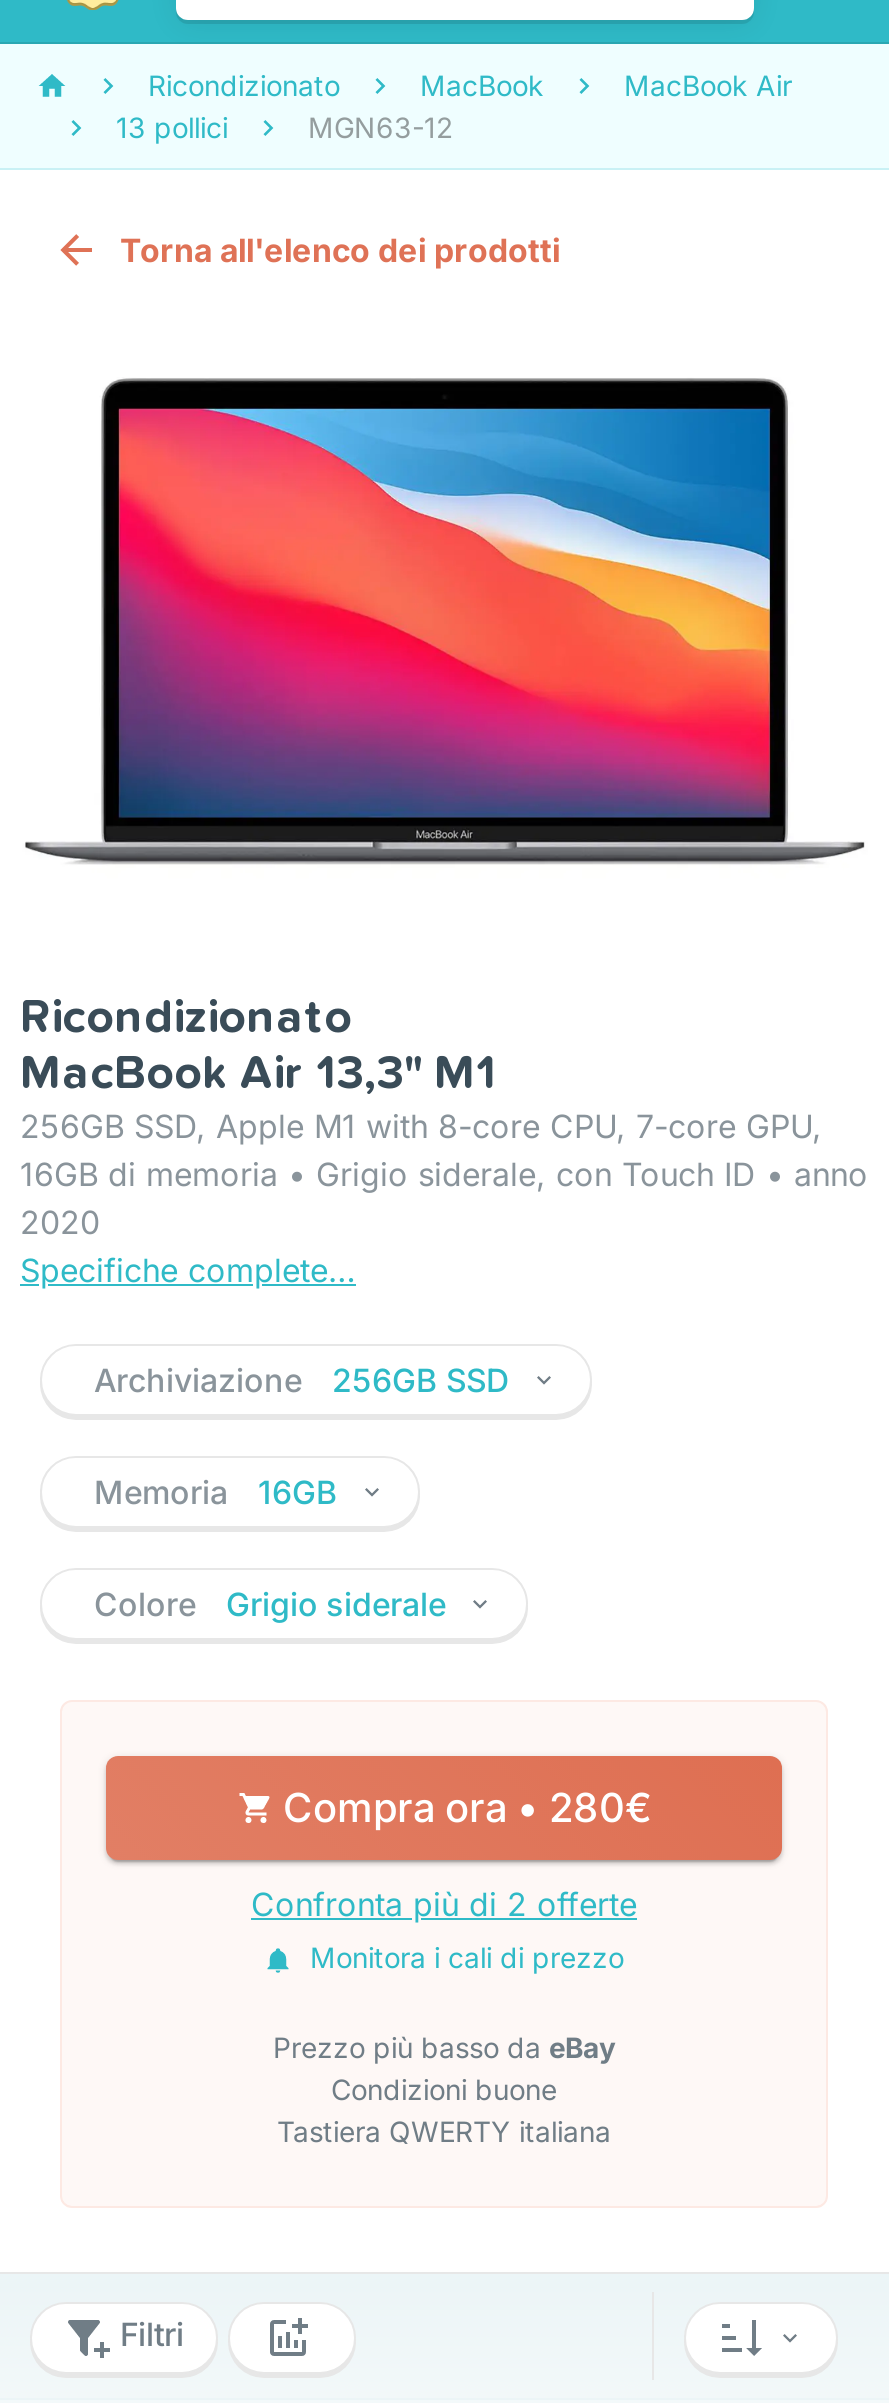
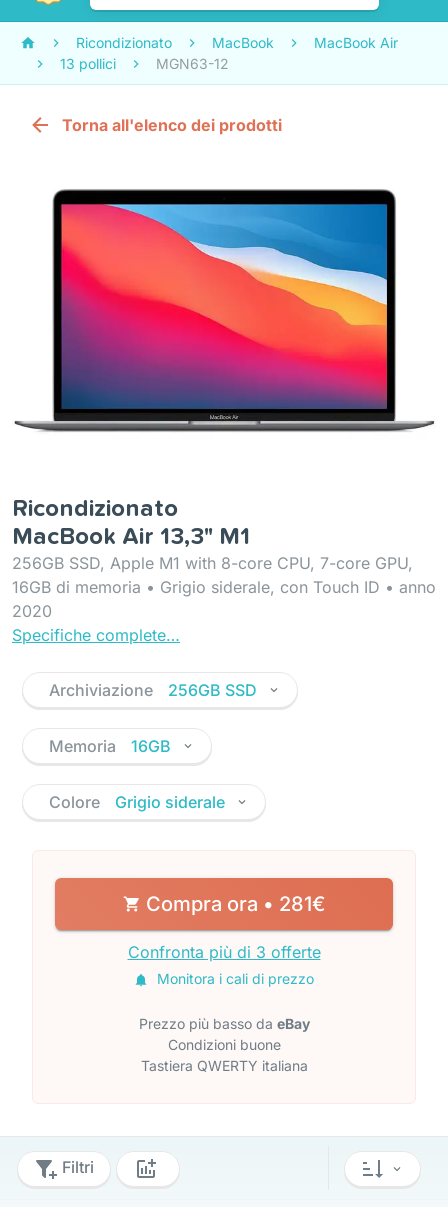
- Compra ora • 280€
+ Compra ora • 281€

- Confronta più di 2 offerte
+ Confronta più di 3 offerte
